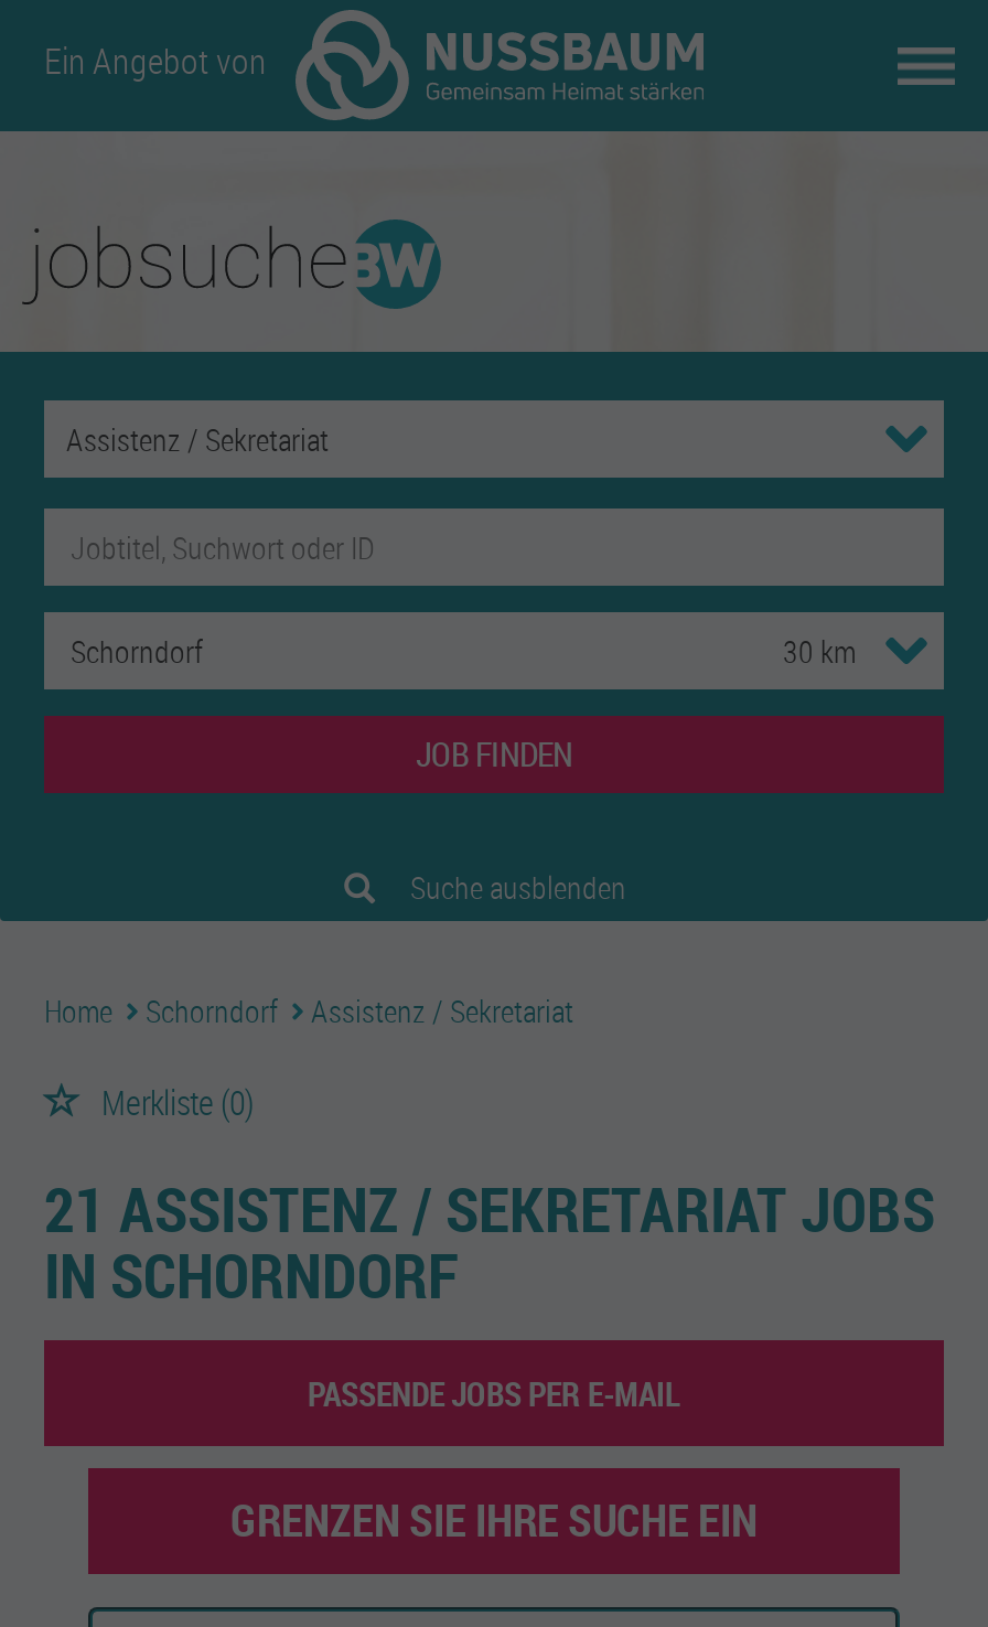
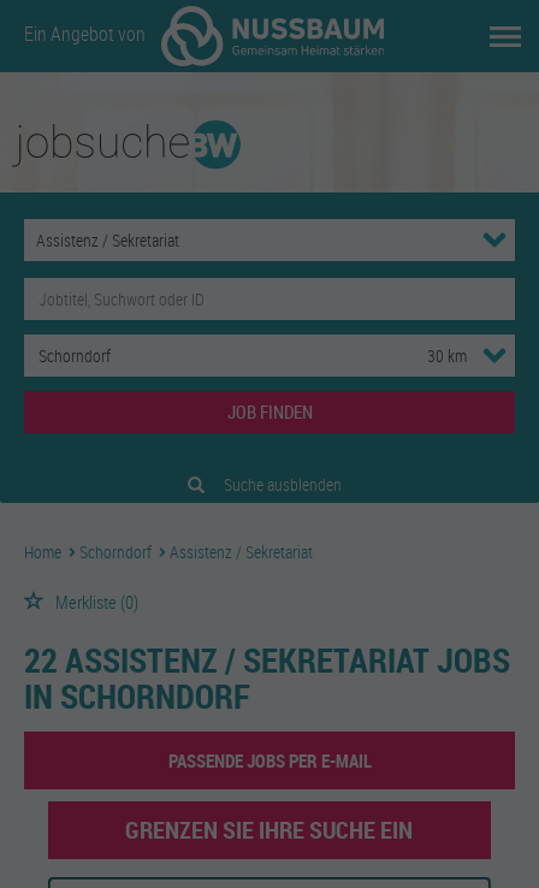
- 21 ASSISTENZ / SEKRETARIAT JOBS
+ 22 ASSISTENZ / SEKRETARIAT JOBS
